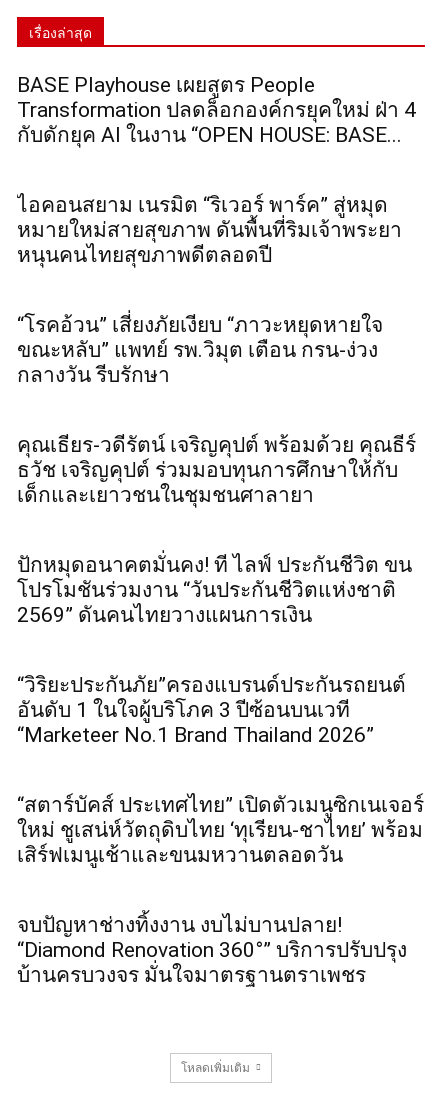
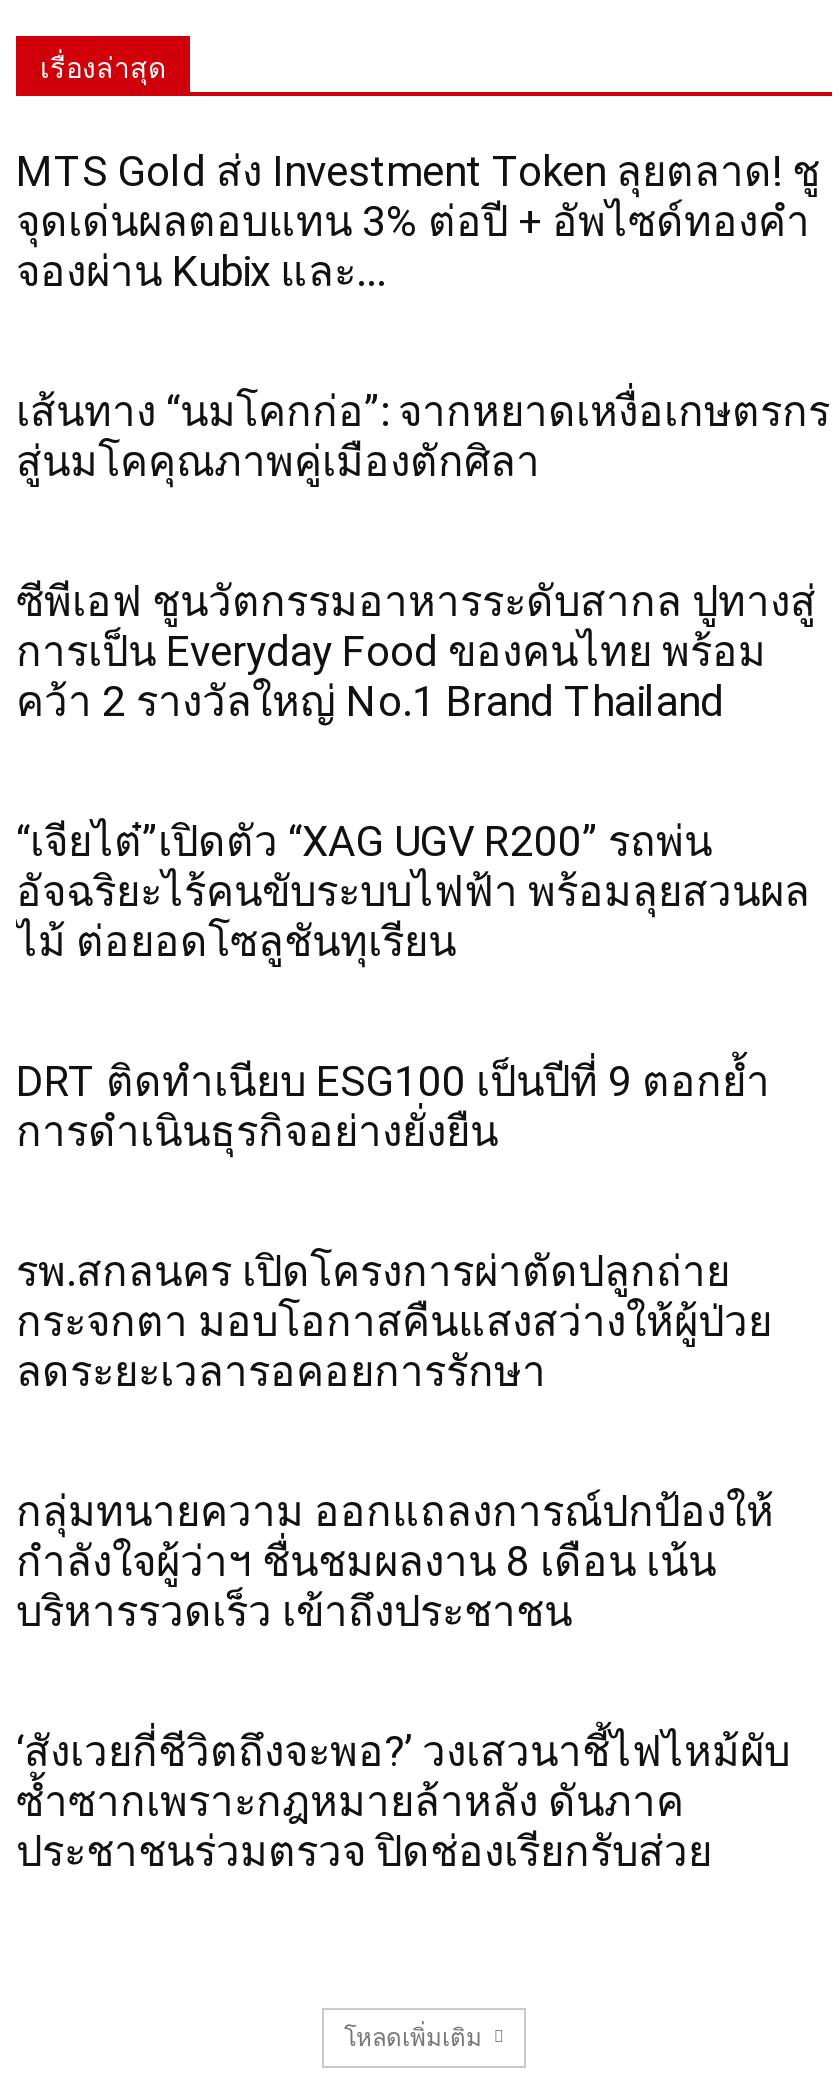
- BASE Playhouse เผยสูตร People
- Transformation ปลดล็อกองค์กรยุคใหม่ ฝ่า 4
- กับดักยุค AI ในงาน “OPEN HOUSE: BASE...
+ MTS Gold ส่ง Investment Token ลุยตลาด! ชู
+ จุดเด่นผลตอบแทน 3% ต่อปี + อัพไซด์ทองคำ
+ จองผ่าน Kubix และ...

- ไอคอนสยาม เนรมิต “ริเวอร์ พาร์ค” สู่หมุด
- หมายใหม่สายสุขภาพ ดันพื้นที่ริมเจ้าพระยา
- หนุนคนไทยสุขภาพดีตลอดปี
+ เส้นทาง “นมโคกก่อ”: จากหยาดเหงื่อเกษตรกร
+ สู่นมโคคุณภาพคู่เมืองตักศิลา

- “โรคอ้วน” เสี่ยงภัยเงียบ “ภาวะหยุดหายใจ
- ขณะหลับ” แพทย์ รพ.วิมุต เตือน กรน-ง่วง
- กลางวัน รีบรักษา
+ ซีพีเอฟ ชูนวัตกรรมอาหารระดับสากล ปูทางสู่
+ การเป็น Everyday Food ของคนไทย พร้อม
+ คว้า 2 รางวัลใหญ่ No.1 Brand Thailand

- คุณเธียร-วดีรัตน์ เจริญคุปต์ พร้อมด้วย คุณธีร์
- ธวัช เจริญคุปต์ ร่วมมอบทุนการศึกษาให้กับ
- เด็กและเยาวชนในชุมชนศาลายา
+ “เจียไต๋”เปิดตัว “XAG UGV R200” รถพ่น
+ อัจฉริยะไร้คนขับระบบไฟฟ้า พร้อมลุยสวนผล
+ ไม้ ต่อยอดโซลูชันทุเรียน

- ปักหมุดอนาคตมั่นคง! ที ไลฟ์ ประกันชีวิต ขน
- โปรโมชันร่วมงาน “วันประกันชีวิตแห่งชาติ
- 2569” ดันคนไทยวางแผนการเงิน
+ DRT ติดทำเนียบ ESG100 เป็นปีที่ 9 ตอกย้ำ
+ การดำเนินธุรกิจอย่างยั่งยืน

- “วิริยะประกันภัย”ครองแบรนด์ประกันรถยนต์
- อันดับ 1 ในใจผู้บริโภค 3 ปีซ้อนบนเวที
- “Marketeer No.1 Brand Thailand 2026”
+ รพ.สกลนคร เปิดโครงการผ่าตัดปลูกถ่าย
+ กระจกตา มอบโอกาสคืนแสงสว่างให้ผู้ป่วย
+ ลดระยะเวลารอคอยการรักษา

- “สตาร์บัคส์ ประเทศไทย” เปิดตัวเมนูซิกเนเจอร์
- ใหม่ ชูเสน่ห์วัตถุดิบไทย ‘ทุเรียน-ชาไทย’ พร้อม
- เสิร์ฟเมนูเช้าและขนมหวานตลอดวัน
+ กลุ่มทนายความ ออกแถลงการณ์ปกป้องให้
+ กำลังใจผู้ว่าฯ ชื่นชมผลงาน 8 เดือน เน้น
+ บริหารรวดเร็ว เข้าถึงประชาชน

- จบปัญหาช่างทิ้งงาน งบไม่บานปลาย!
- “Diamond Renovation 360°” บริการปรับปรุง
- บ้านครบวงจร มั่นใจมาตรฐานตราเพชร
+ ‘สังเวยกี่ชีวิตถึงจะพอ?’ วงเสวนาชี้ไฟไหม้ผับ
+ ซ้ำซากเพราะกฎหมายล้าหลัง ดันภาค
+ ประชาชนร่วมตรวจ ปิดช่องเรียกรับส่วย
